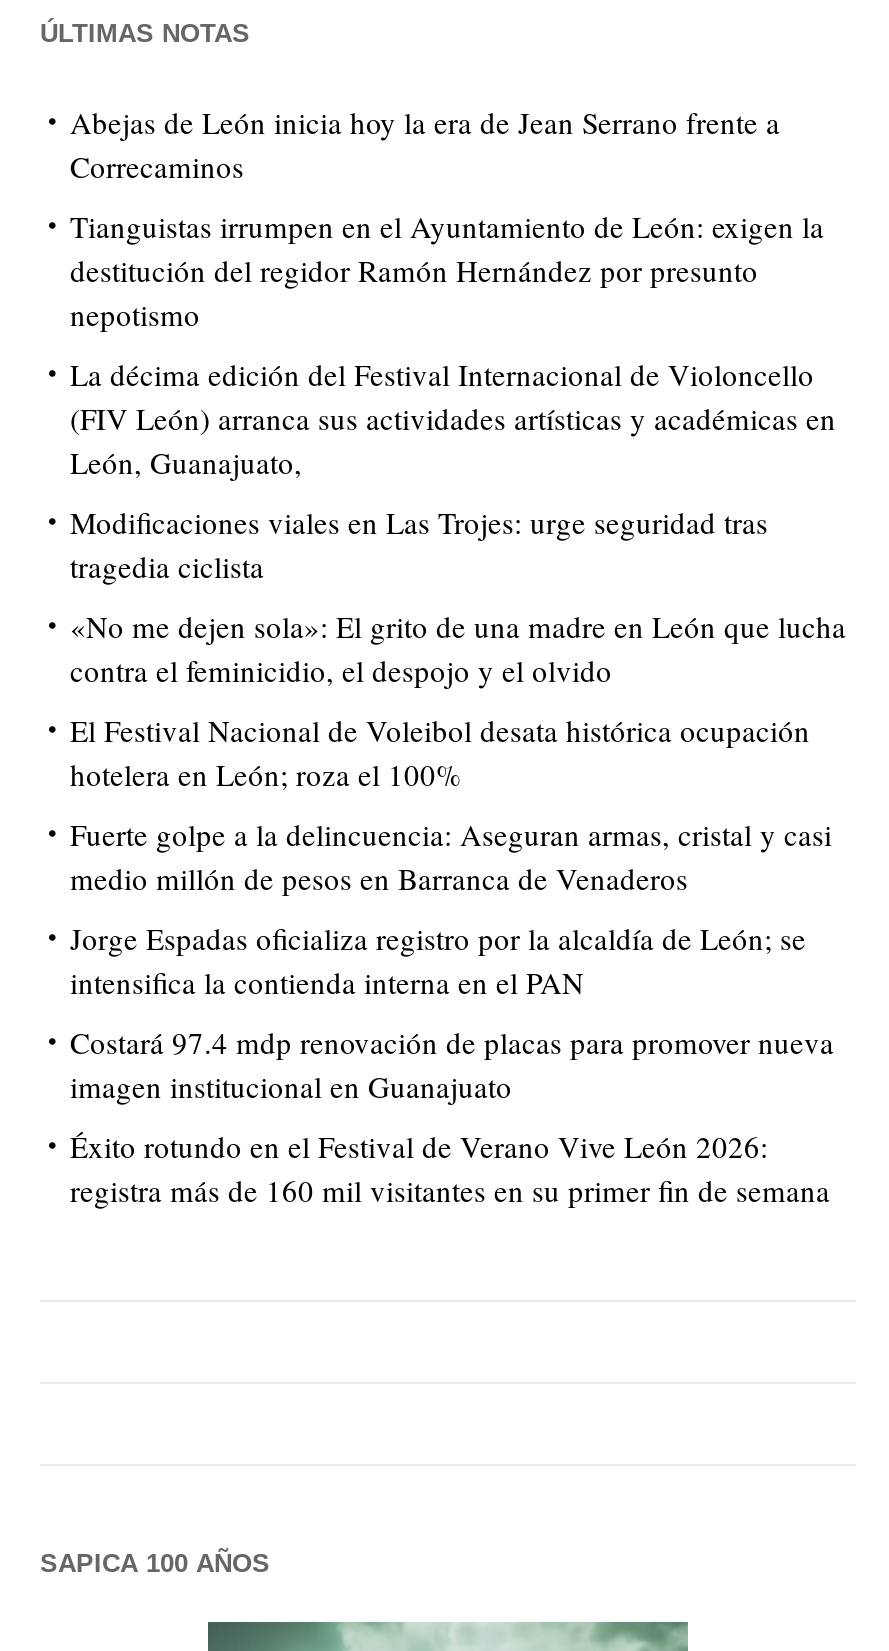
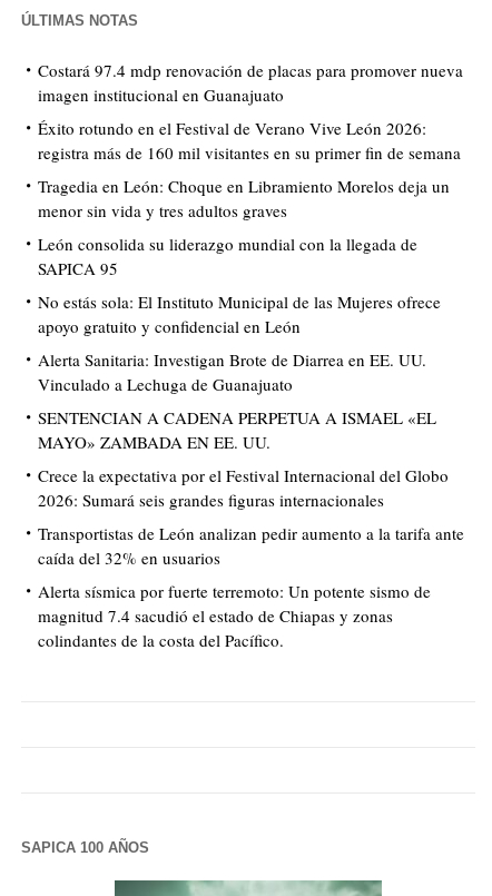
- Abejas de León inicia hoy la era de Jean Serrano frente a
- Correcaminos
- Tianguistas irrumpen en el Ayuntamiento de León: exigen la
- destitución del regidor Ramón Hernández por presunto
- nepotismo
- La décima edición del Festival Internacional de Violoncello
- (FIV León) arranca sus actividades artísticas y académicas en
- León, Guanajuato,
- Modificaciones viales en Las Trojes: urge seguridad tras
- tragedia ciclista
- «No me dejen sola»: El grito de una madre en León que lucha
- contra el feminicidio, el despojo y el olvido
- El Festival Nacional de Voleibol desata histórica ocupación
- hotelera en León; roza el 100%
- Fuerte golpe a la delincuencia: Aseguran armas, cristal y casi
- medio millón de pesos en Barranca de Venaderos
- Jorge Espadas oficializa registro por la alcaldía de León; se
- intensifica la contienda interna en el PAN

moved up: Costará 97.4 mdp renovación de placas para promover nueva | imagen institucional en Guanajuato | Éxito rotundo en el Festival de Verano Vive León 2026: | registra más de 160 mil visitantes en su primer fin de semana

+ Tragedia en León: Choque en Libramiento Morelos deja un
+ menor sin vida y tres adultos graves
+ León consolida su liderazgo mundial con la llegada de
+ SAPICA 95
+ No estás sola: El Instituto Municipal de las Mujeres ofrece
+ apoyo gratuito y confidencial en León
+ Alerta Sanitaria: Investigan Brote de Diarrea en EE. UU.
+ Vinculado a Lechuga de Guanajuato
+ SENTENCIAN A CADENA PERPETUA A ISMAEL «EL
+ MAYO» ZAMBADA EN EE. UU.
+ Crece la expectativa por el Festival Internacional del Globo
+ 2026: Sumará seis grandes figuras internacionales
+ Transportistas de León analizan pedir aumento a la tarifa ante
+ caída del 32% en usuarios
+ Alerta sísmica por fuerte terremoto: Un potente sismo de
+ magnitud 7.4 sacudió el estado de Chiapas y zonas
+ colindantes de la costa del Pacífico.
